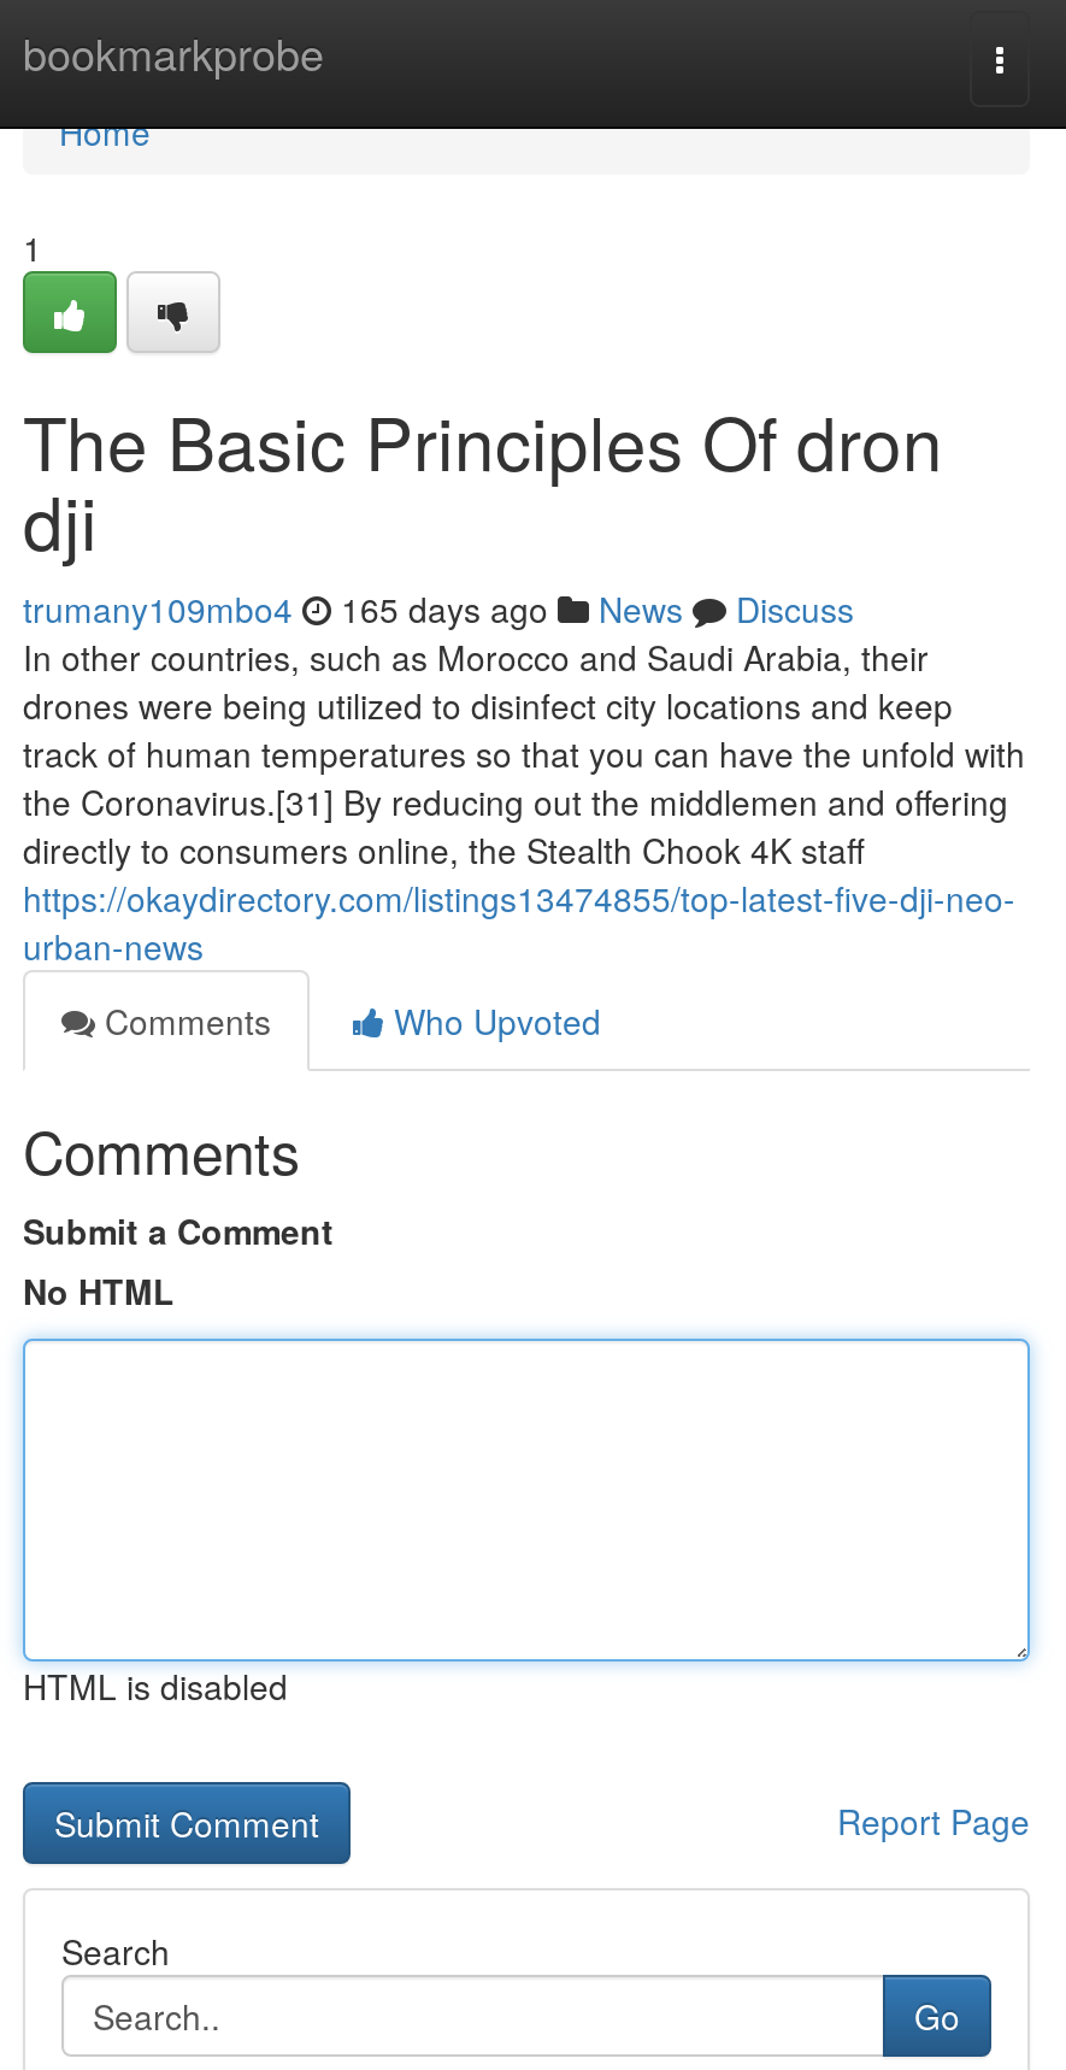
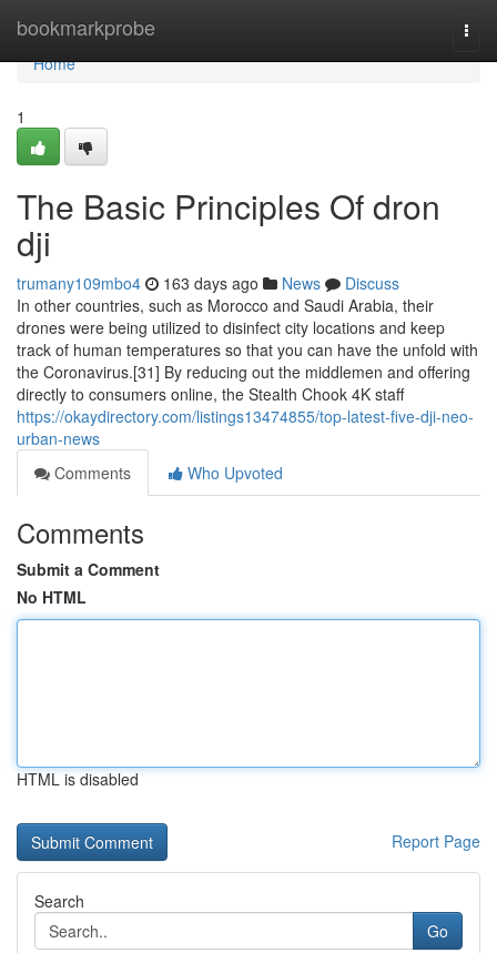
- trumany109mbo4 165 days ago News Discuss
+ trumany109mbo4 163 days ago News Discuss
